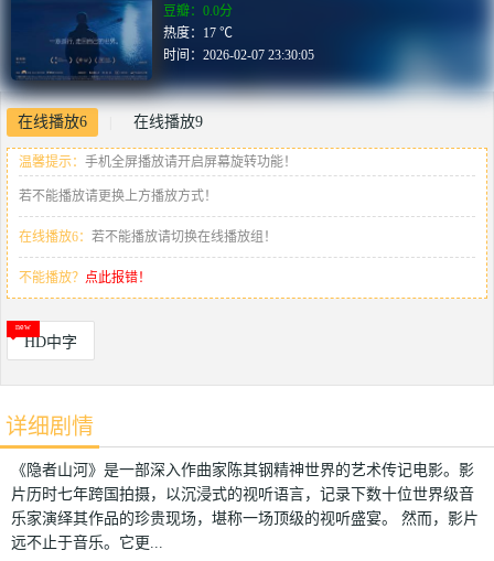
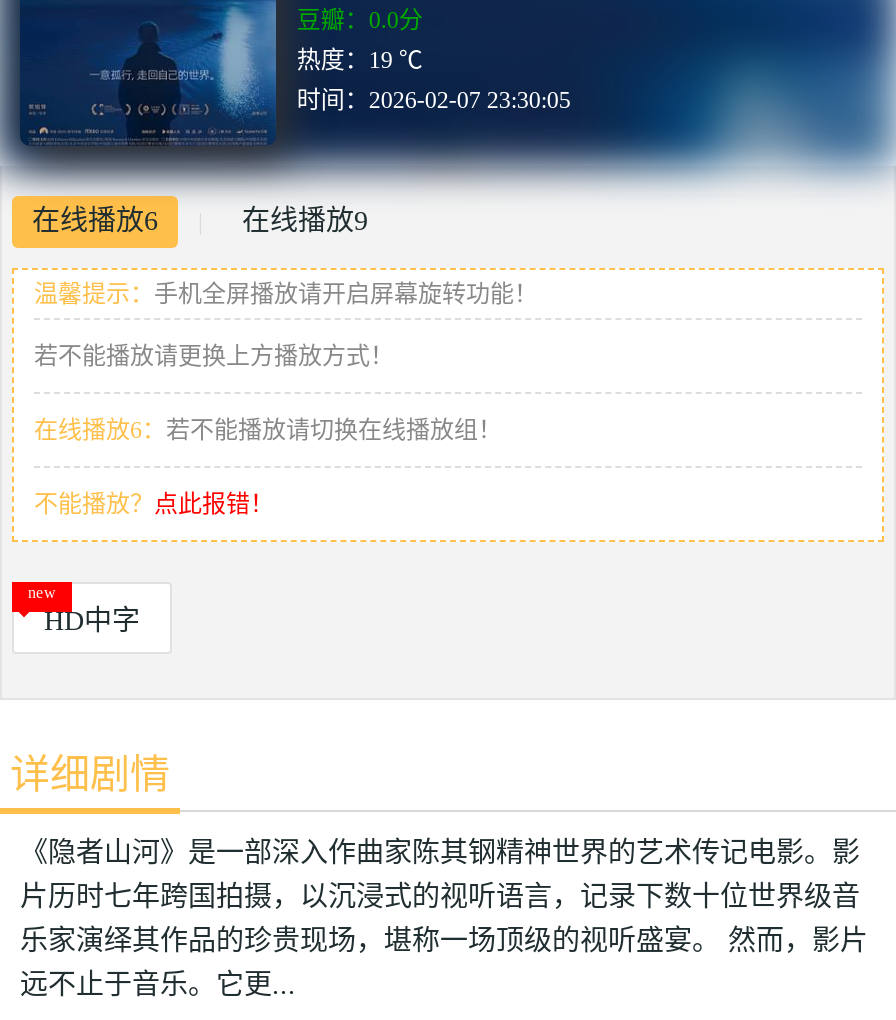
- 热度：17 ℃
+ 热度：19 ℃
